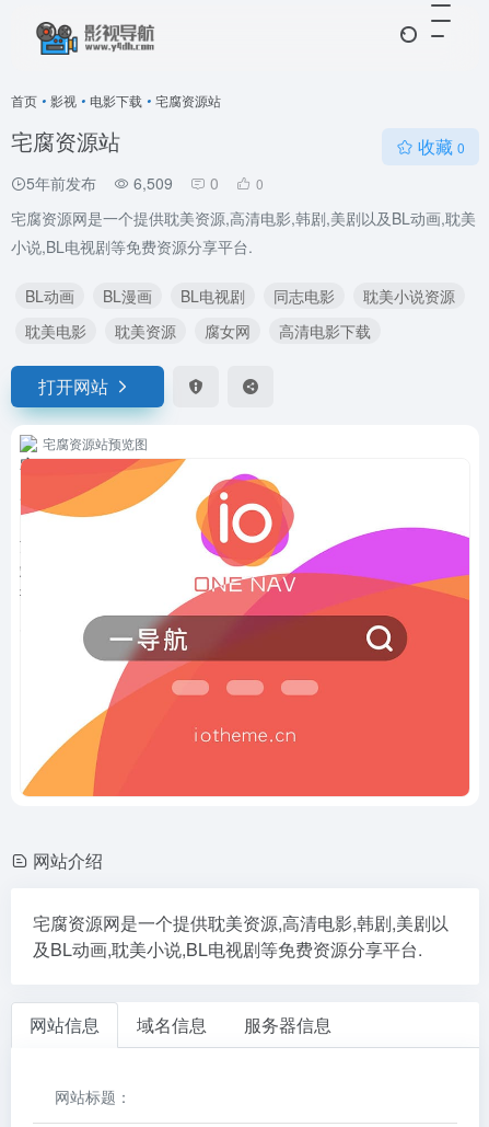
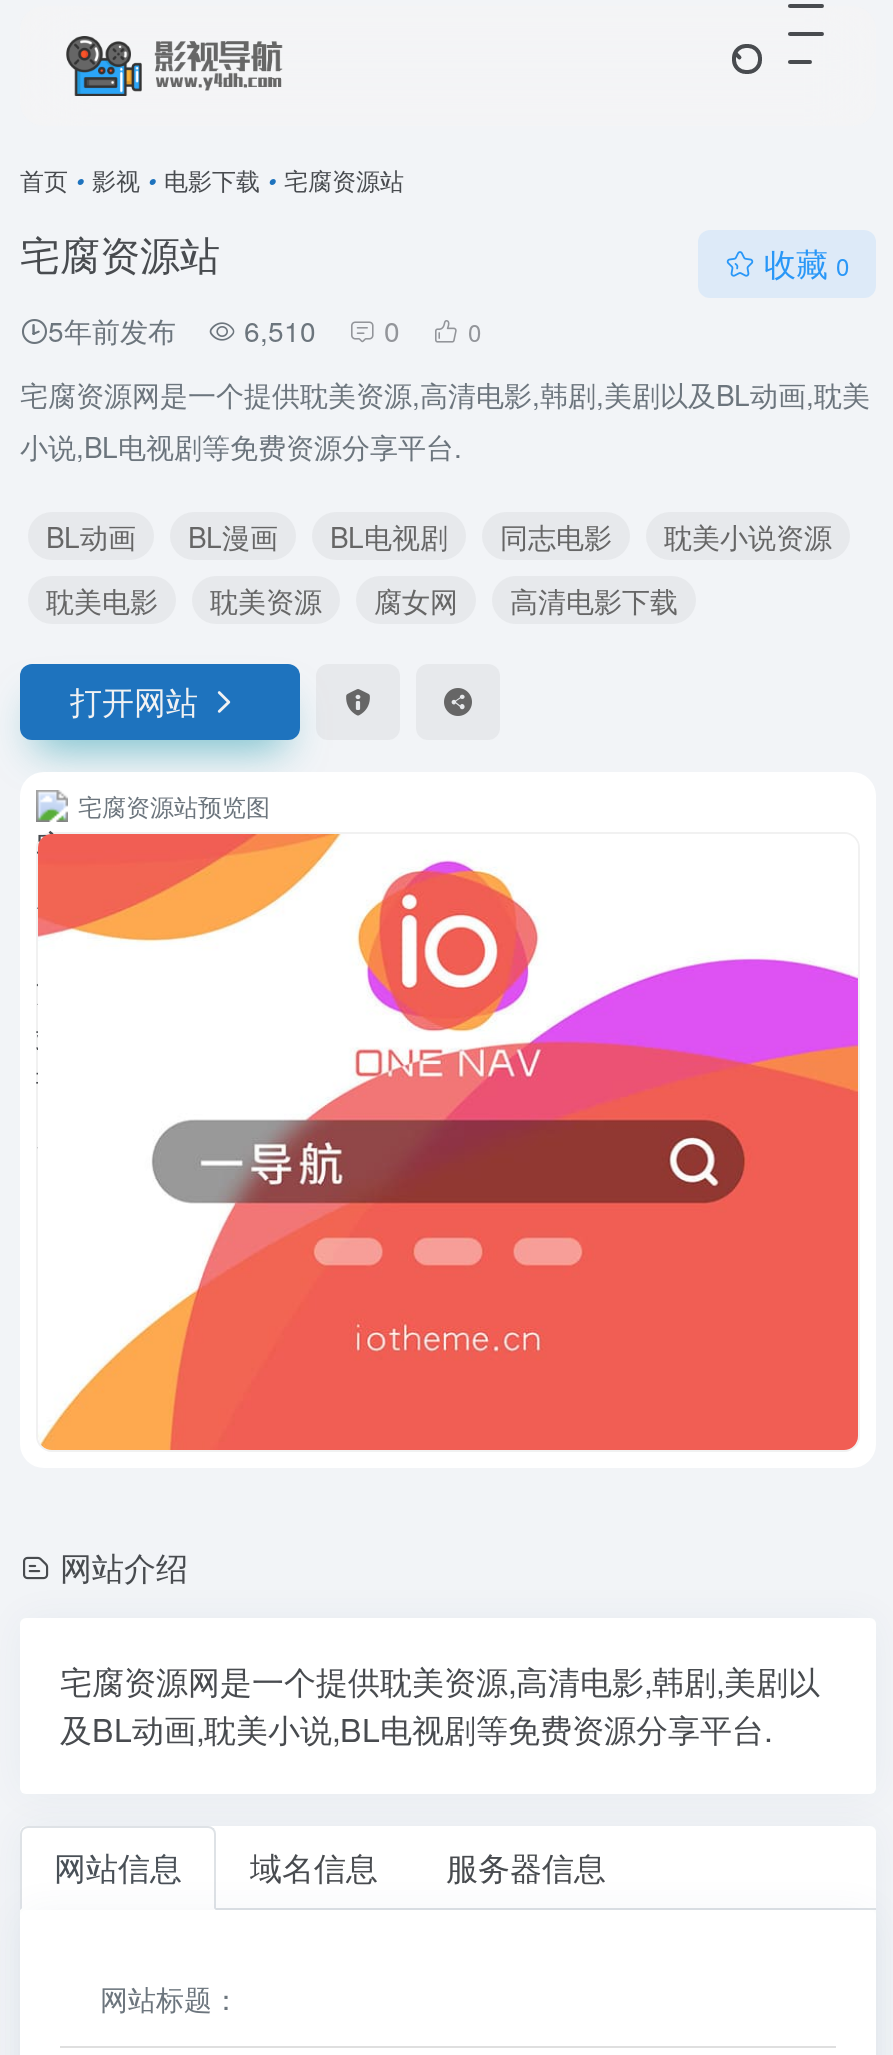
- 5年前发布 6,509 0 0
+ 5年前发布 6,510 0 0
